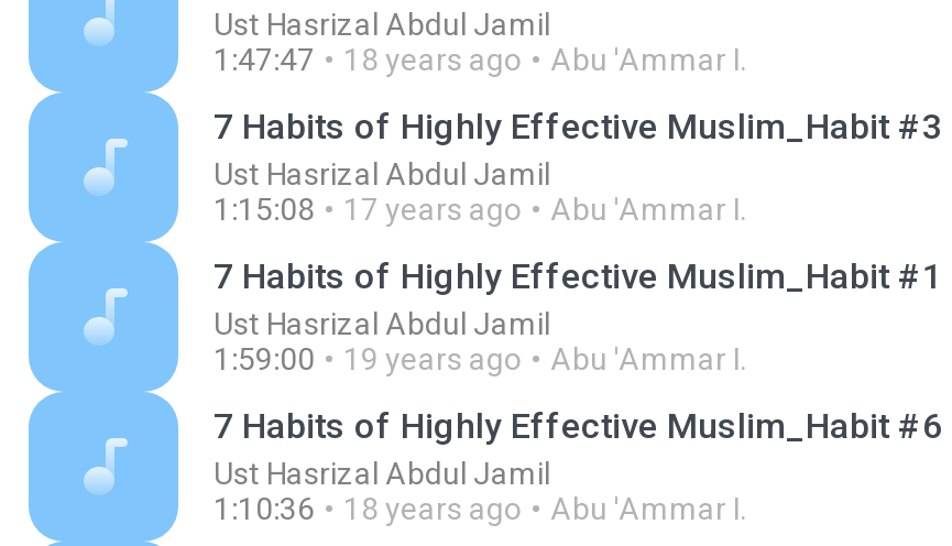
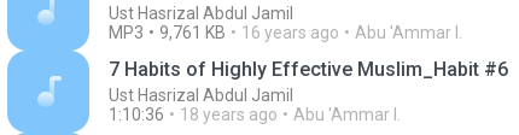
- 1:47:47
- 18 years ago
- Abu 'Ammar I.
- 7 Habits of Highly Effective Muslim_Habit #3
- Ust Hasrizal Abdul Jamil
- 1:15:08
- 17 years ago
- Abu 'Ammar I.
- 7 Habits of Highly Effective Muslim_Habit #1
- Ust Hasrizal Abdul Jamil
- 1:59:00
- 19 years ago
+ MP3
+ 9,761 KB
+ 16 years ago
